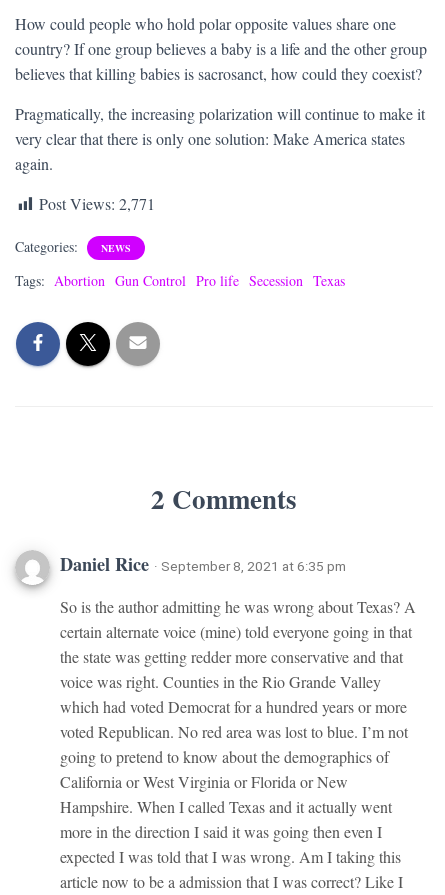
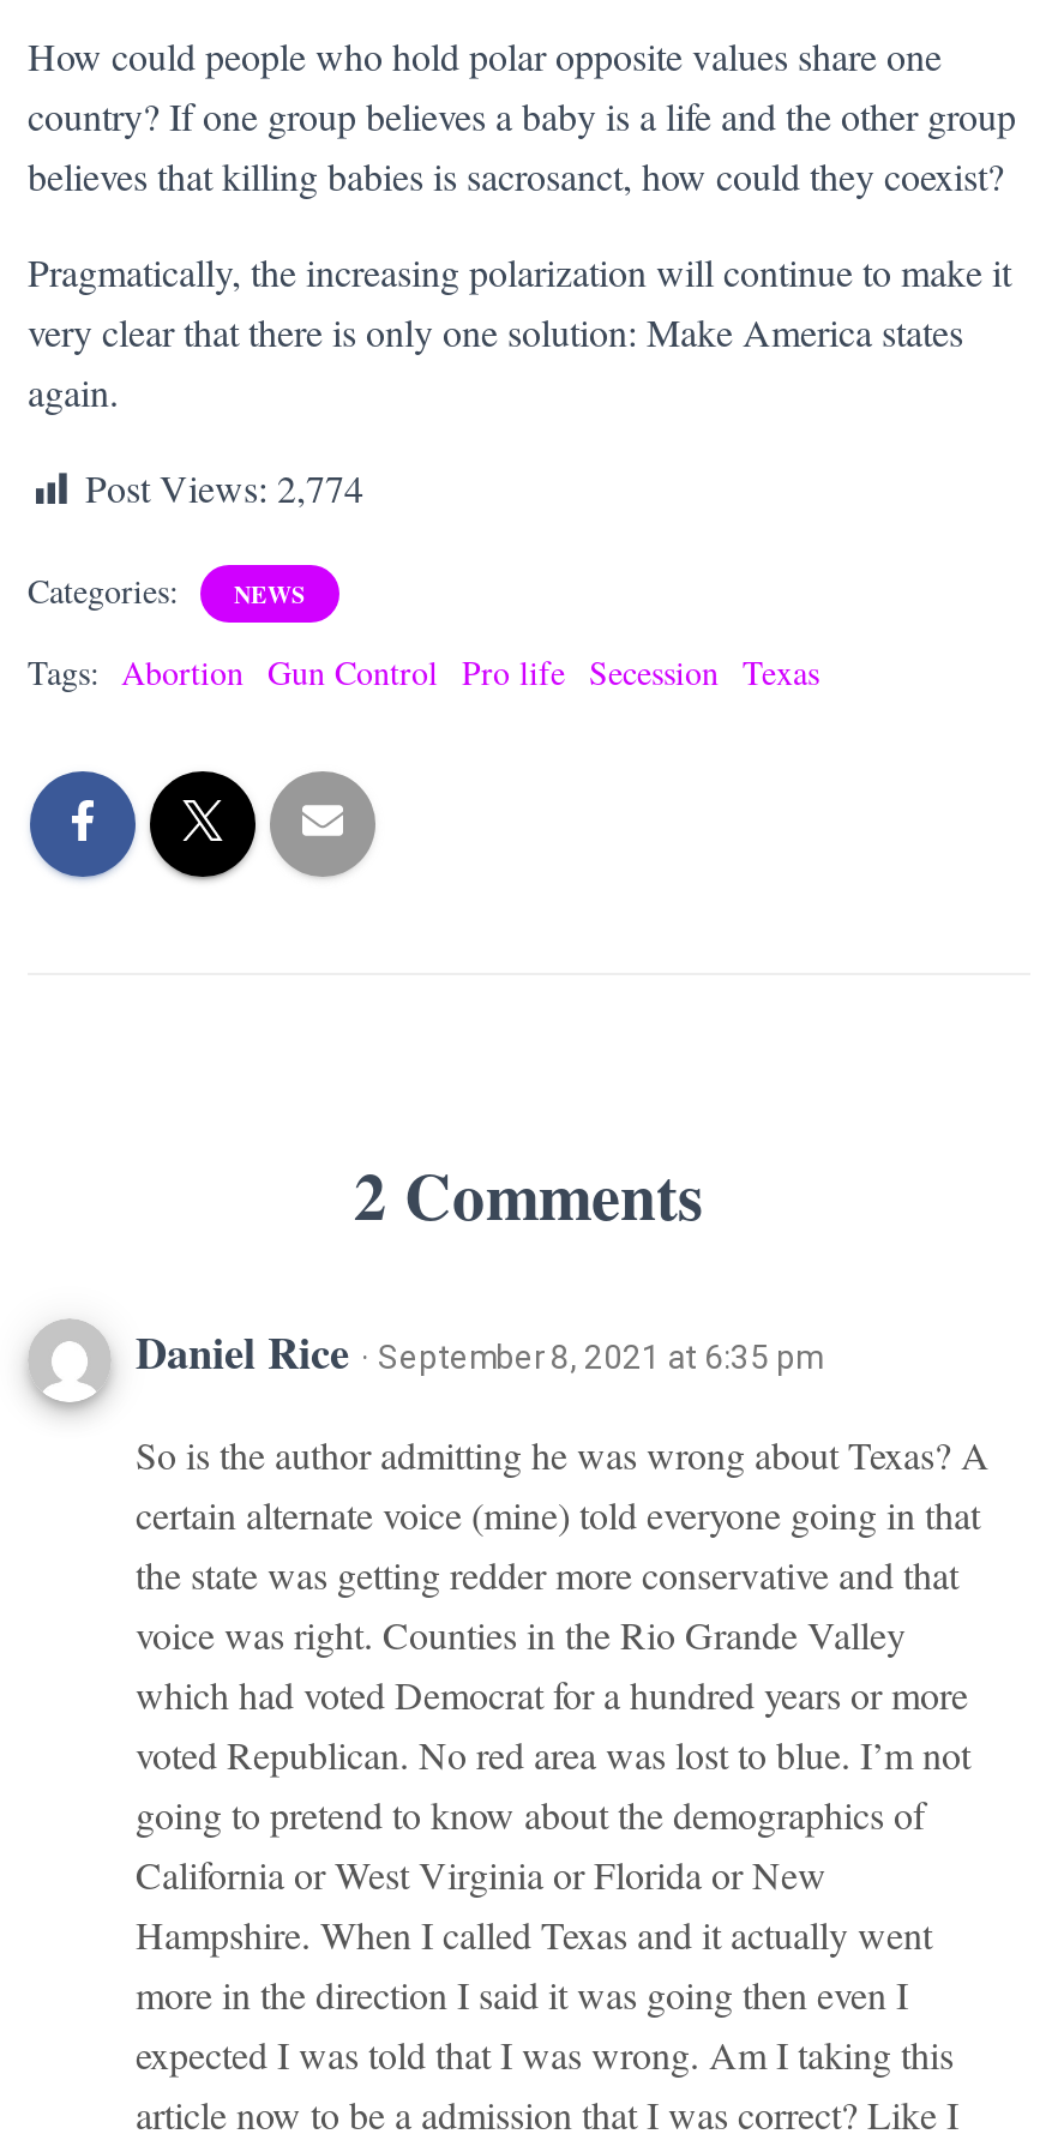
- Post Views: 2,771
+ Post Views: 2,774
